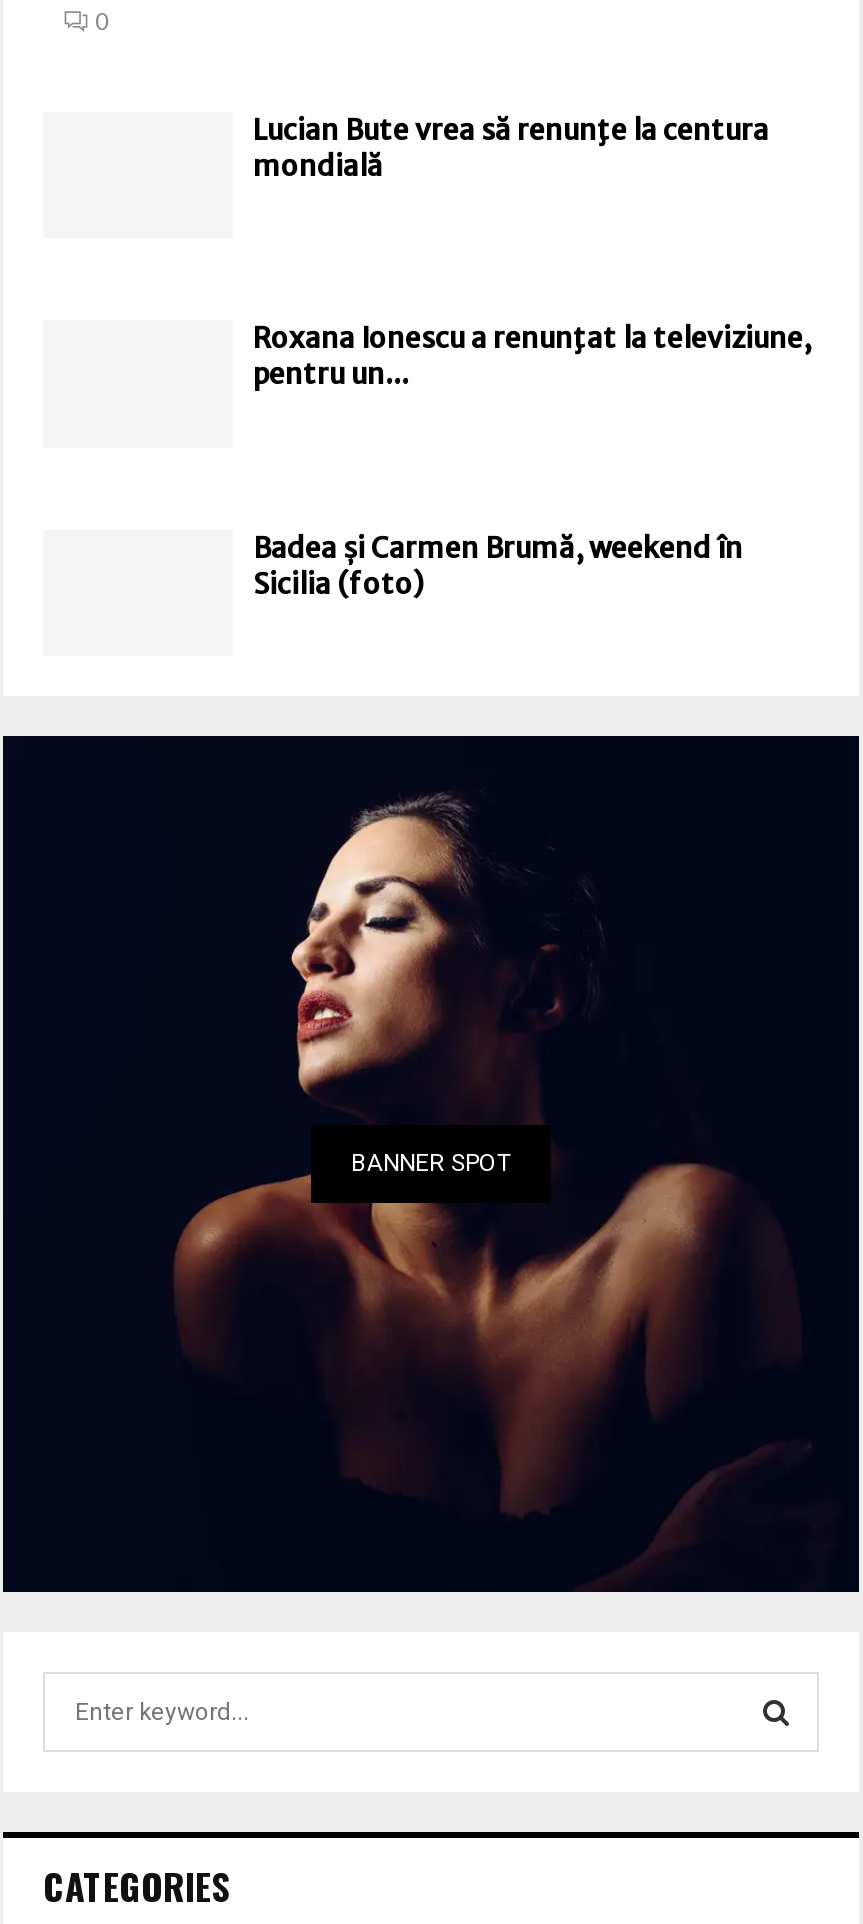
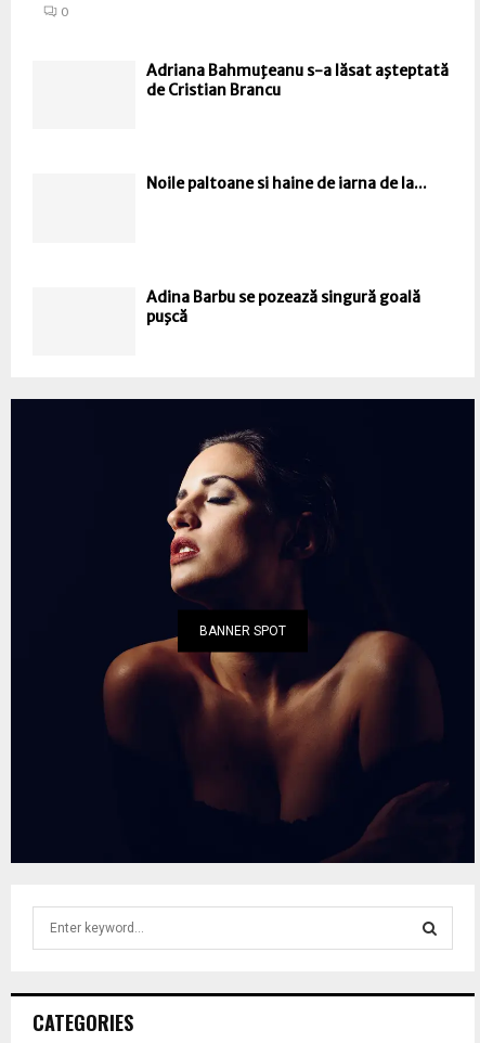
- Lucian Bute vrea să renunţe la centura
- mondială
+ Adriana Bahmuţeanu s-a lăsat aşteptată
+ de Cristian Brancu

- Roxana Ionescu a renunţat la televiziune,
- pentru un...
+ Noile paltoane si haine de iarna de la...

- Badea și Carmen Brumă, weekend în
- Sicilia (foto)
+ Adina Barbu se pozează singură goală
+ puşcă
